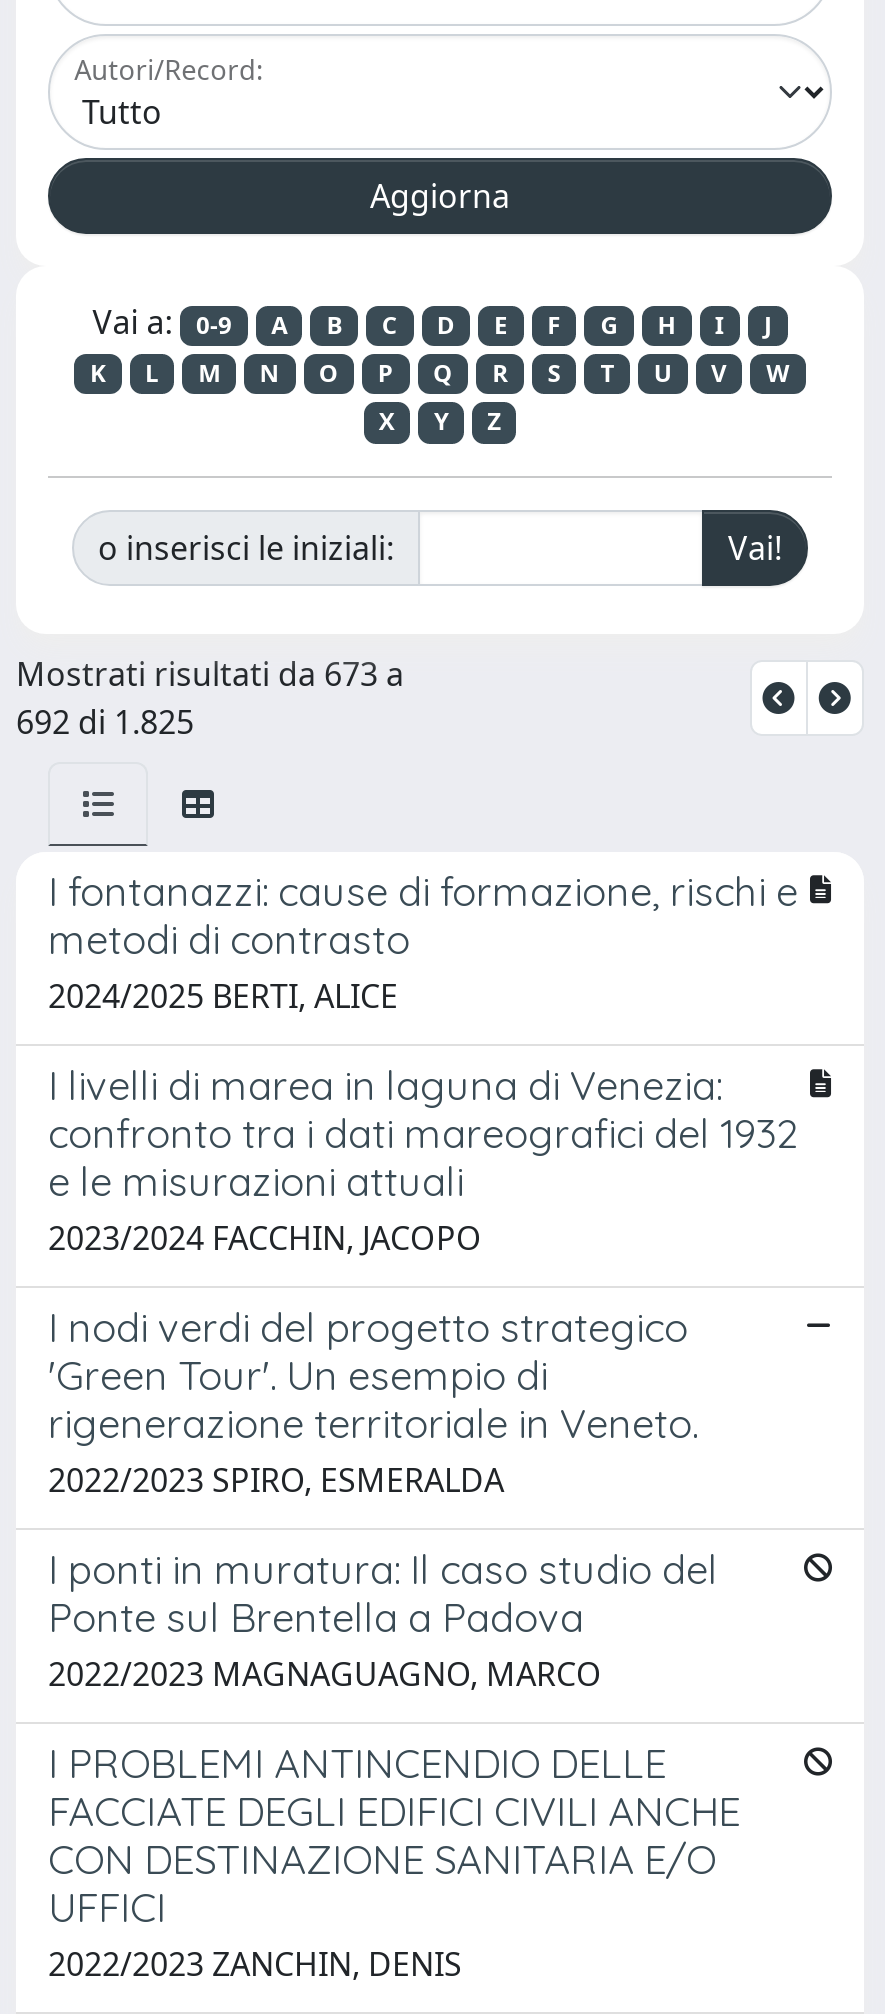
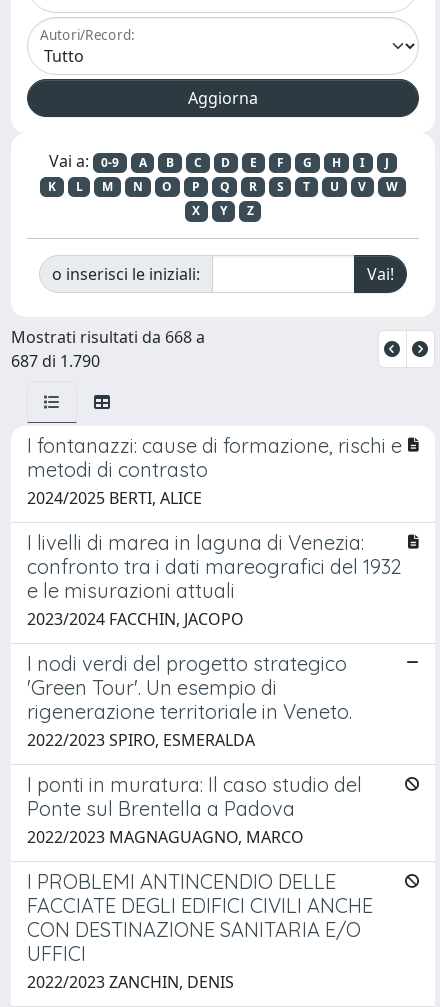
- Mostrati risultati da 673 a
+ Mostrati risultati da 668 a

- 692 di 1.825
+ 687 di 1.790
